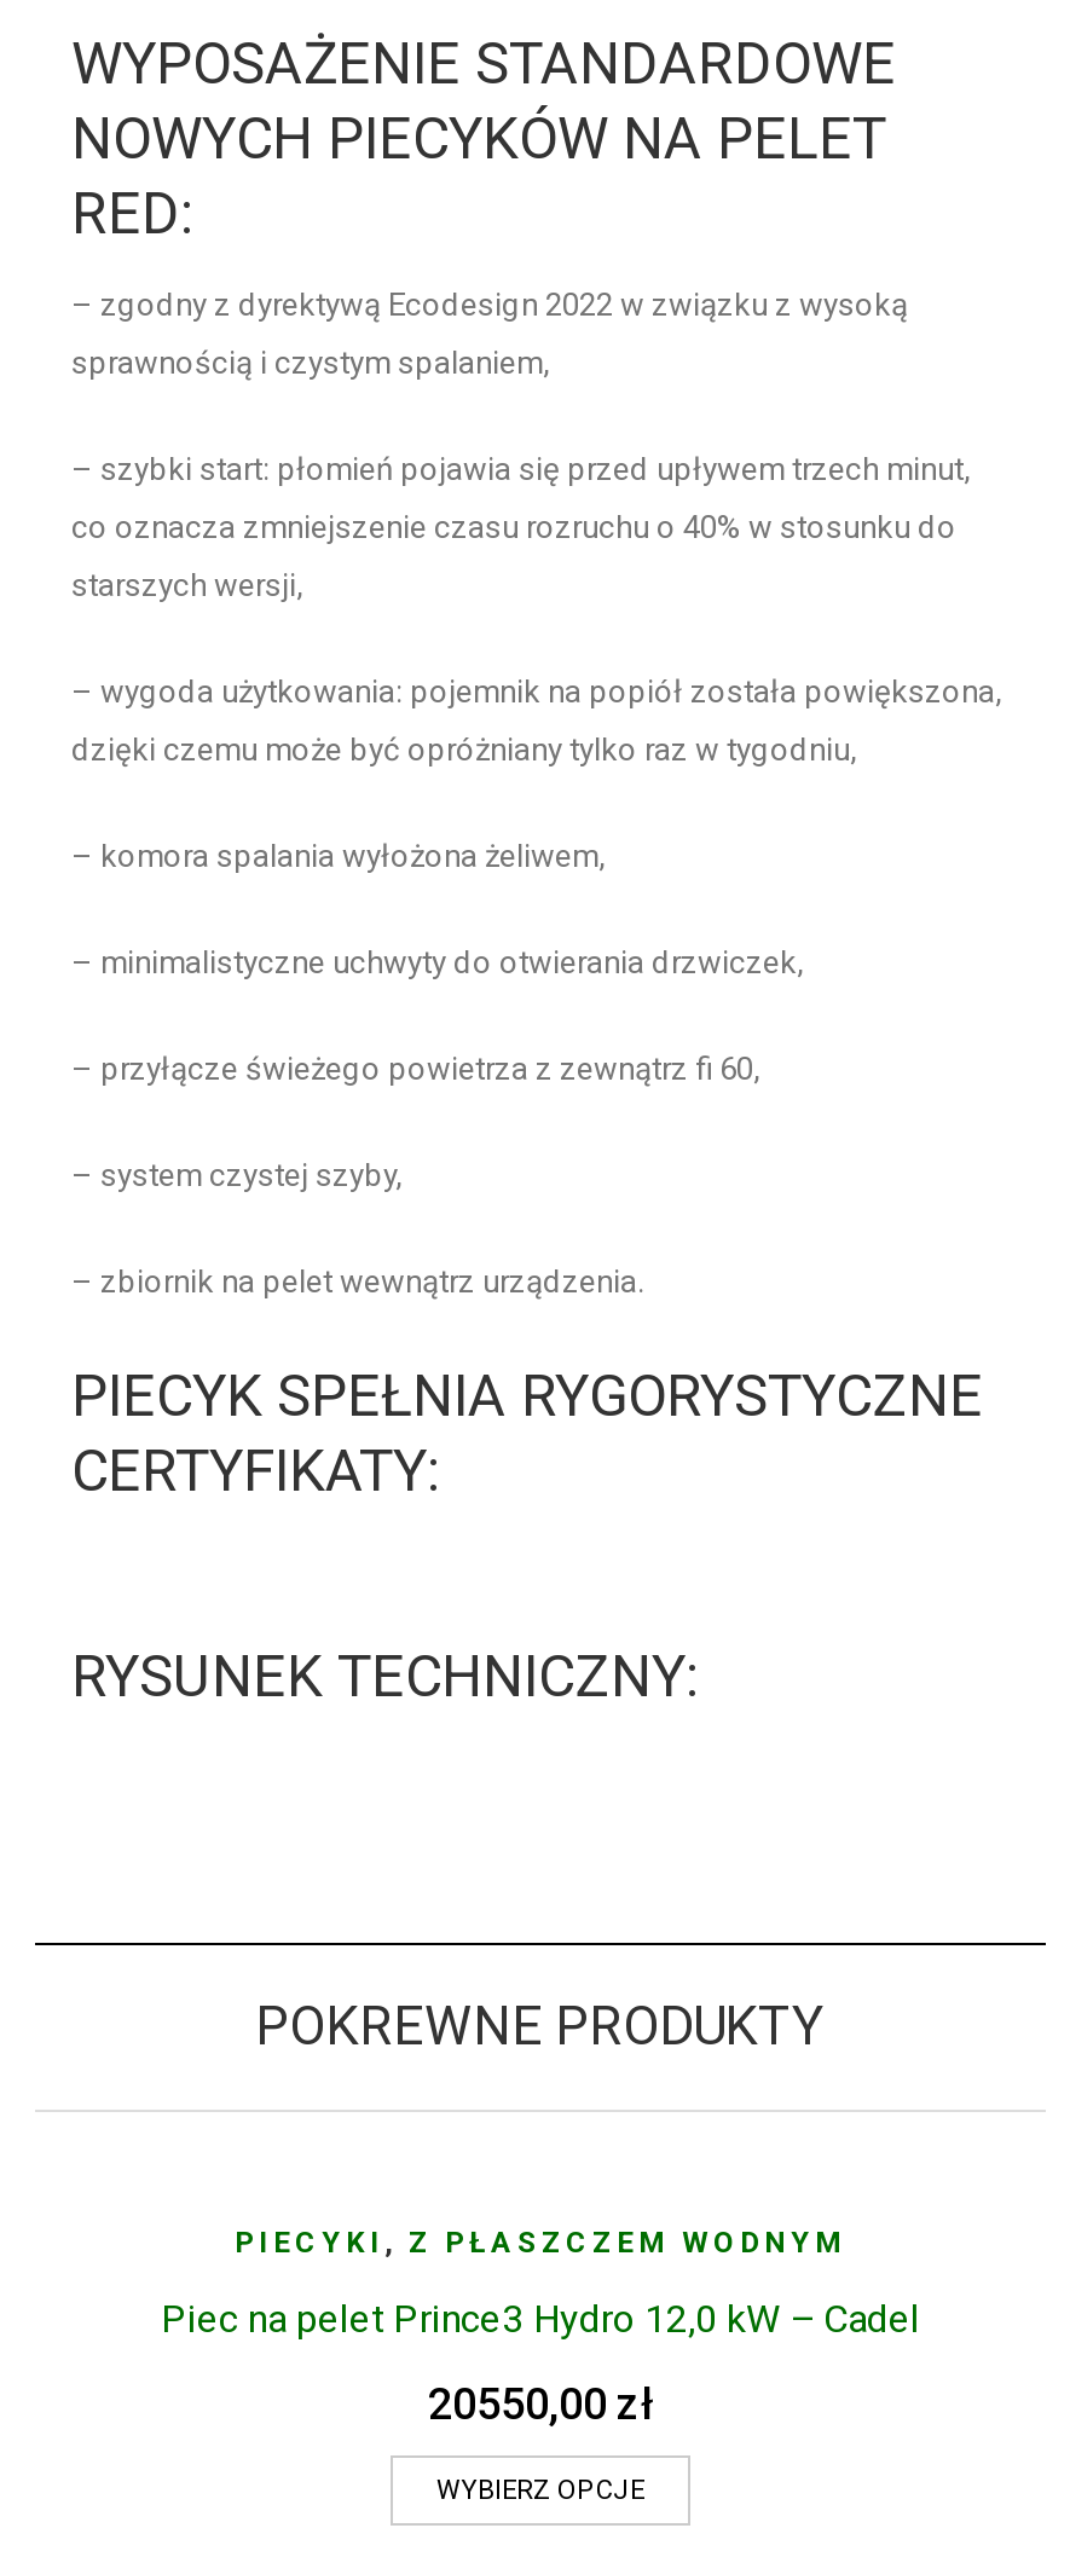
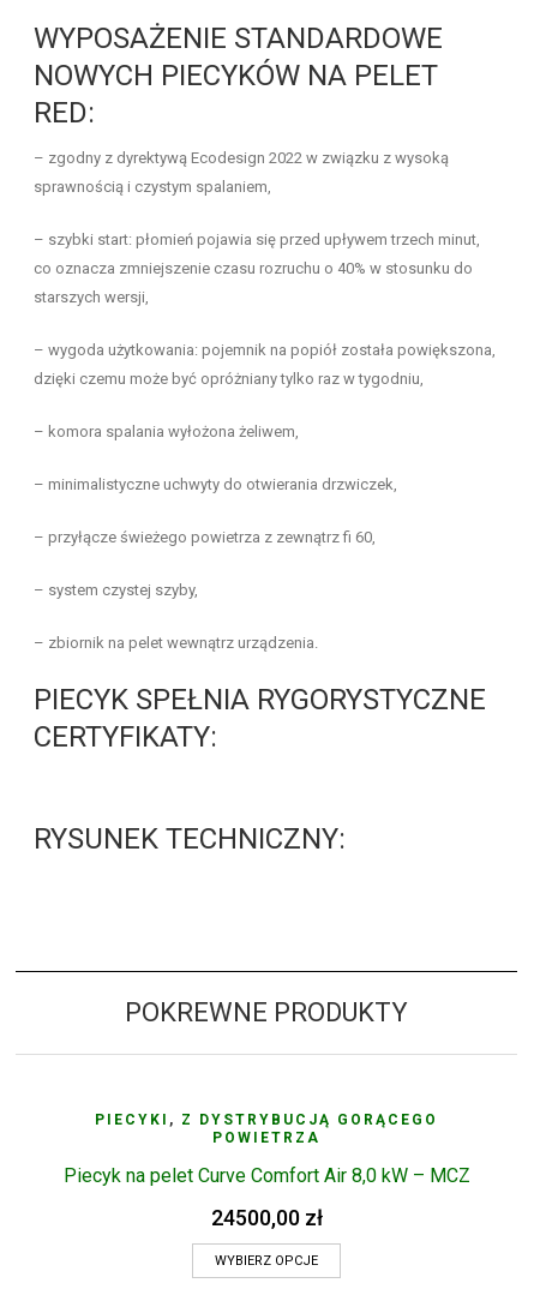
- PIECYKI, Z PŁASZCZEM WODNYM
+ PIECYKI, Z DYSTRYBUCJĄ GORĄCEGO
+ POWIETRZA

- Piec na pelet Prince3 Hydro 12,0 kW – Cadel
+ Piecyk na pelet Curve Comfort Air 8,0 kW – MCZ

- 20550,00 zł
+ 24500,00 zł
